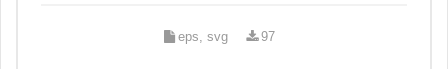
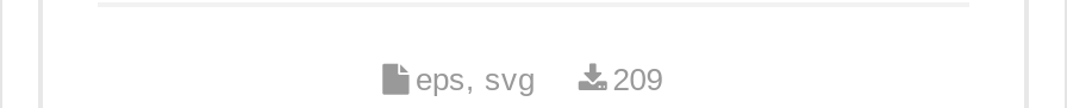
- 97
+ 209
